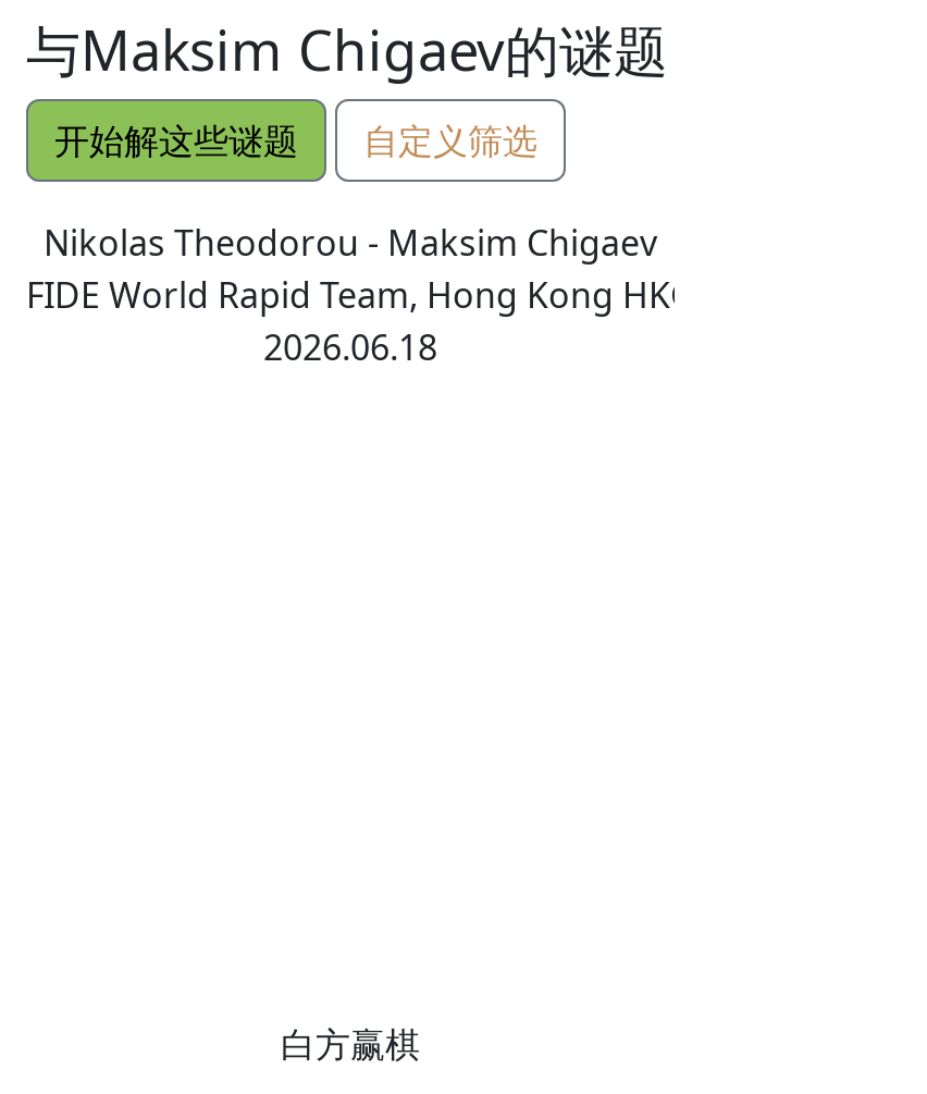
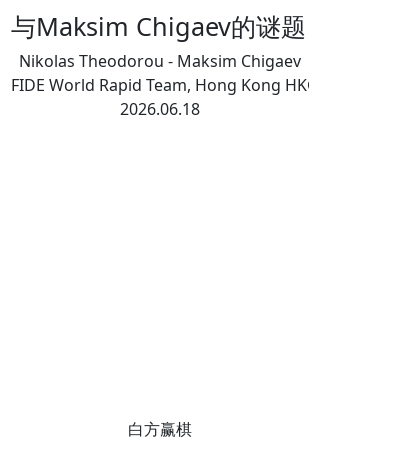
- 开始解这些谜题
- 自定义筛选
